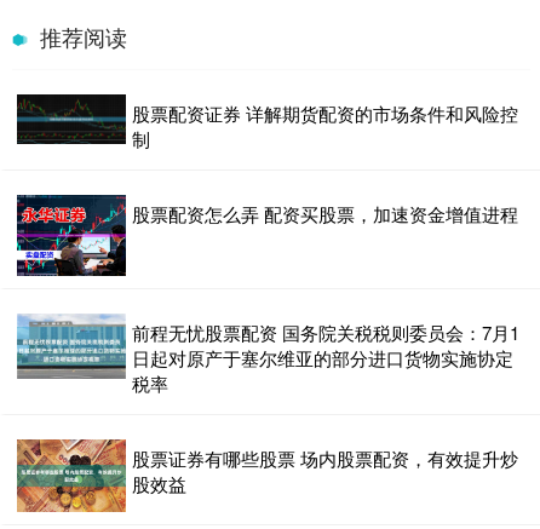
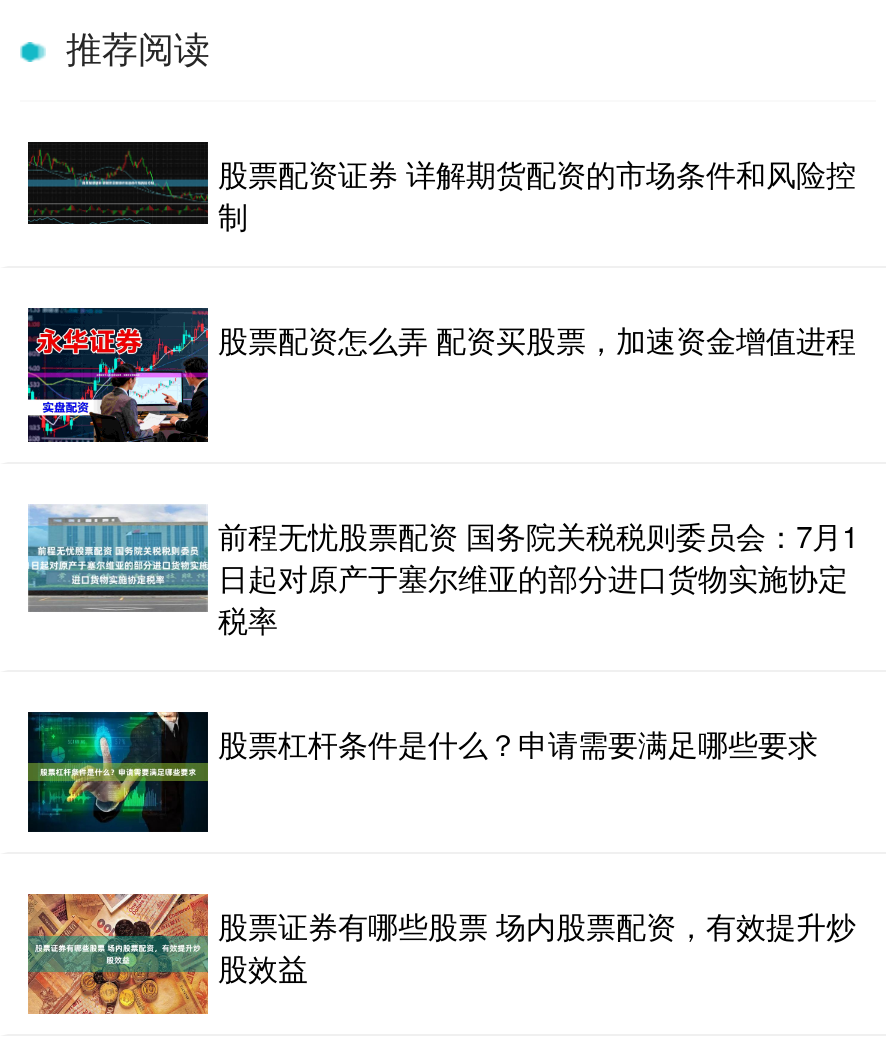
+ [image]
+ 股票杠杆条件是什么？申请需要满足哪些要求
